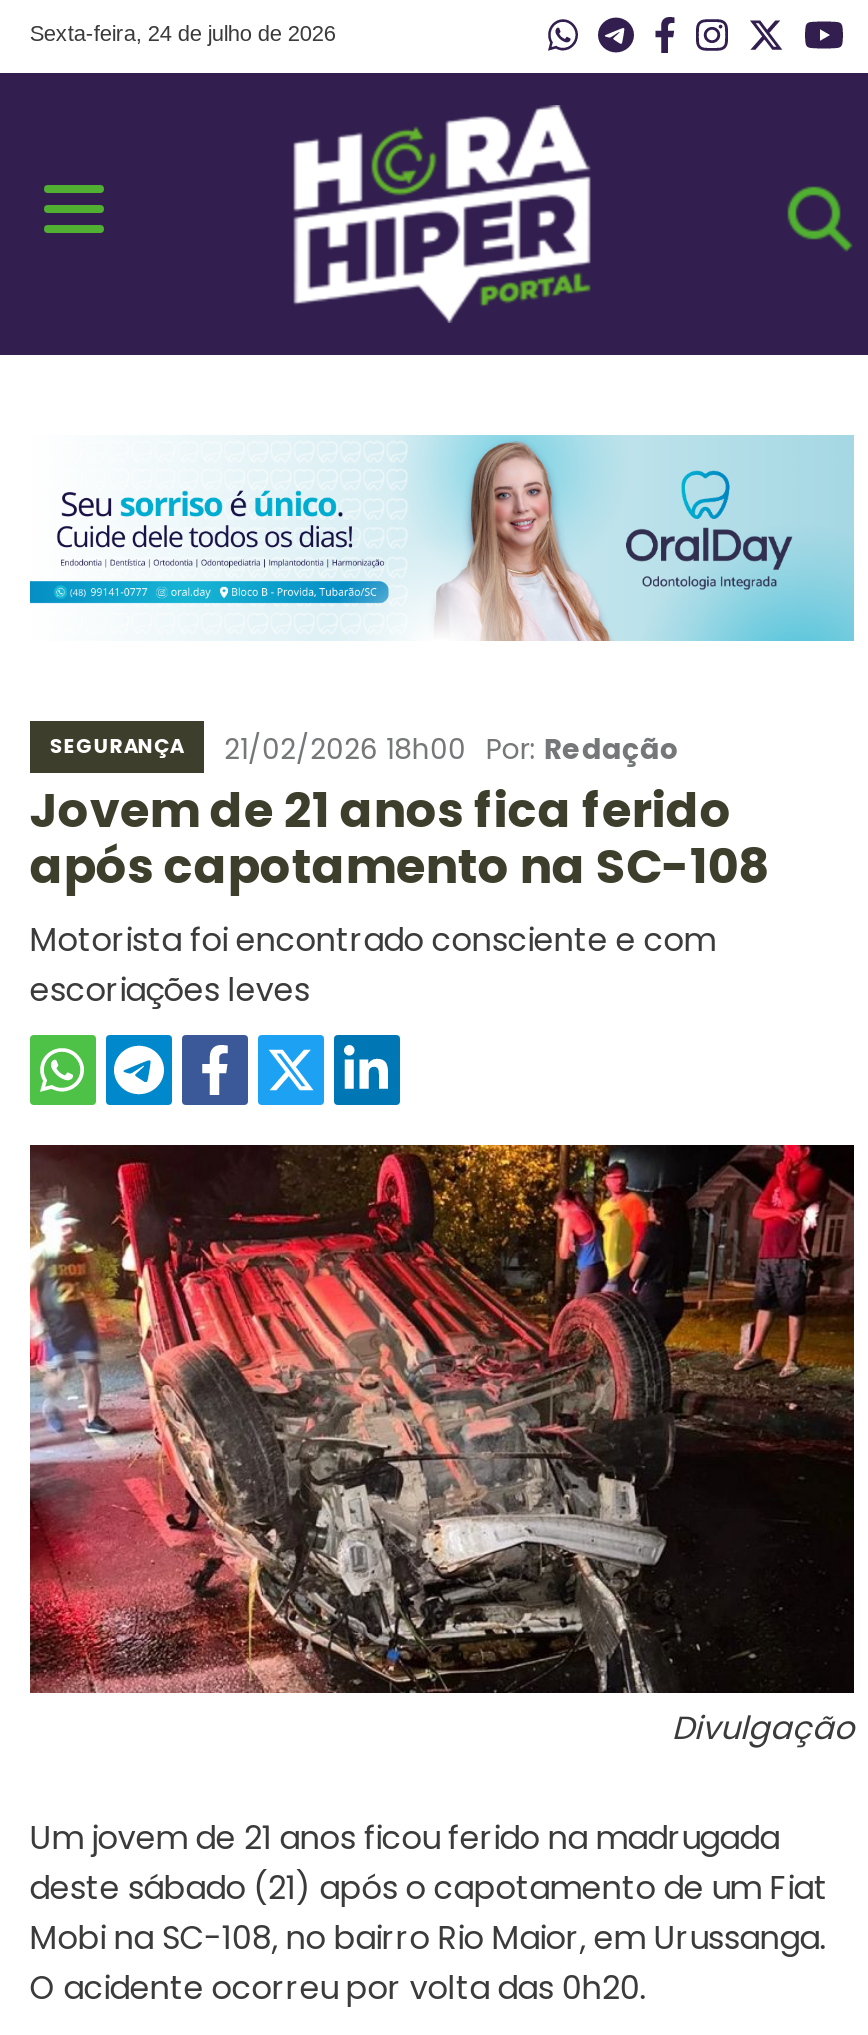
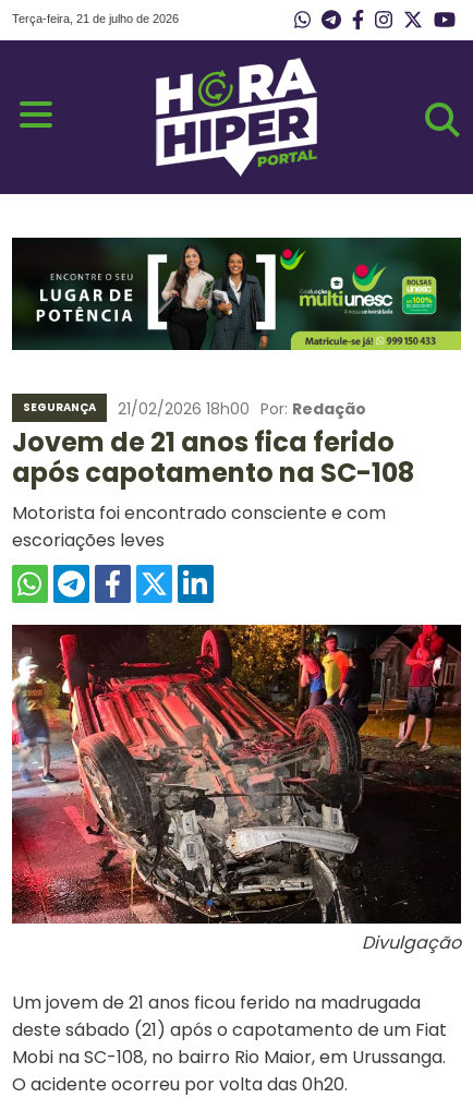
- Sexta-feira, 24 de julho de 2026
+ Terça-feira, 21 de julho de 2026

- [image]
+ [image]
